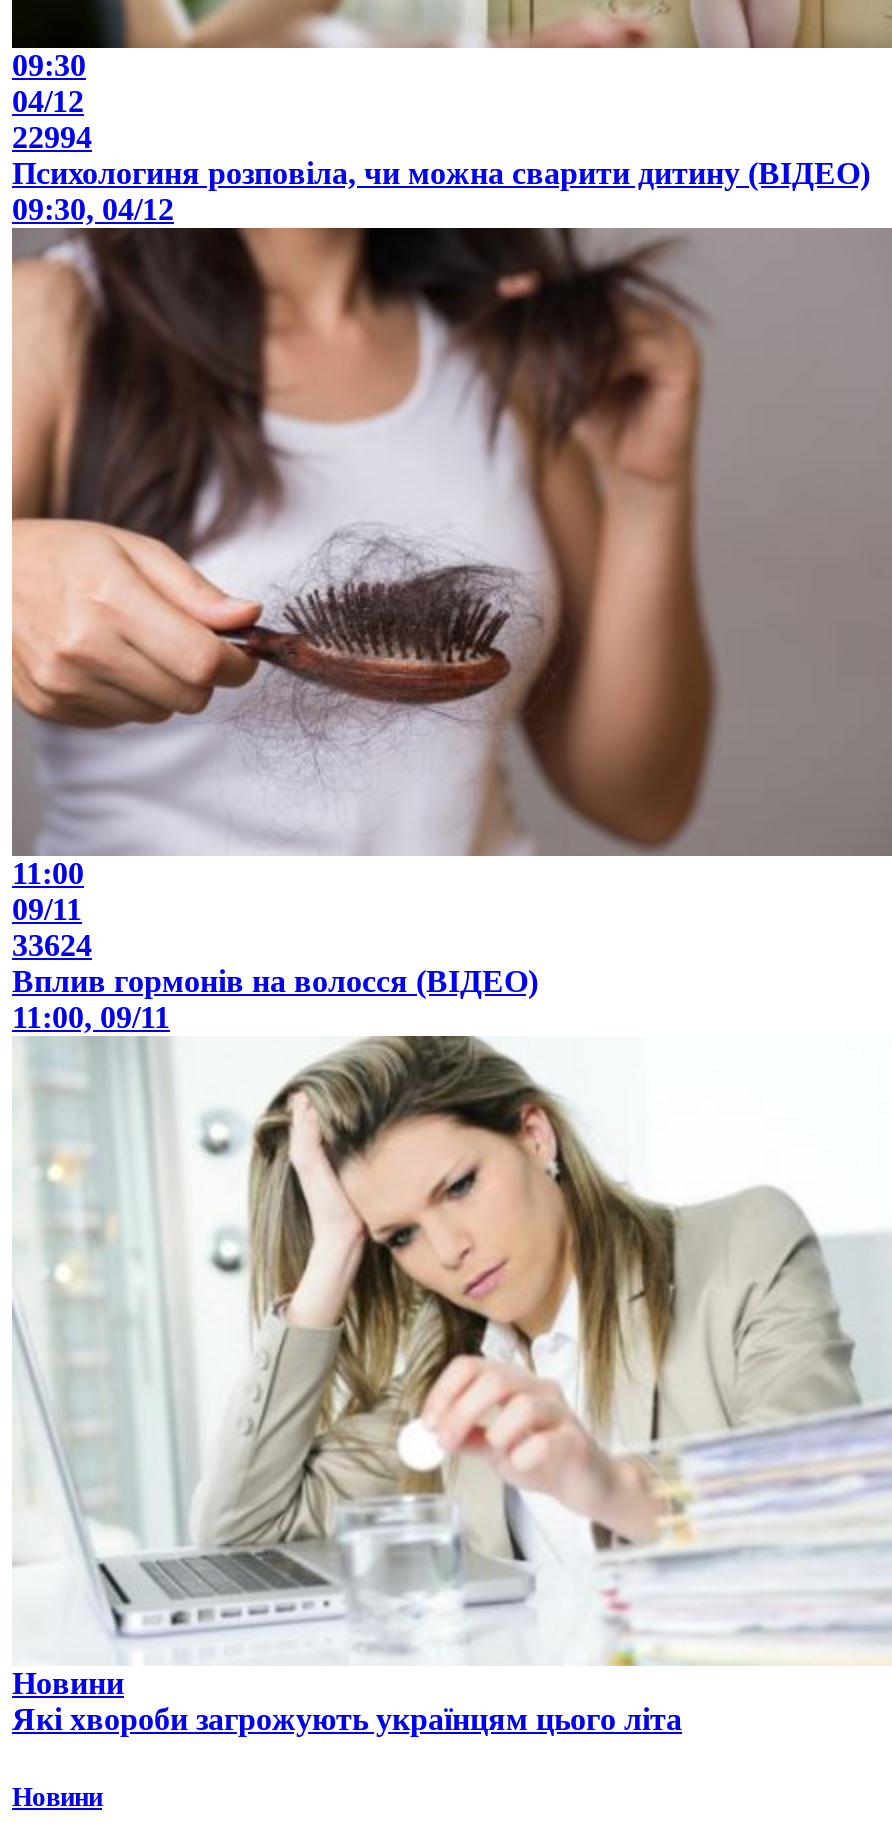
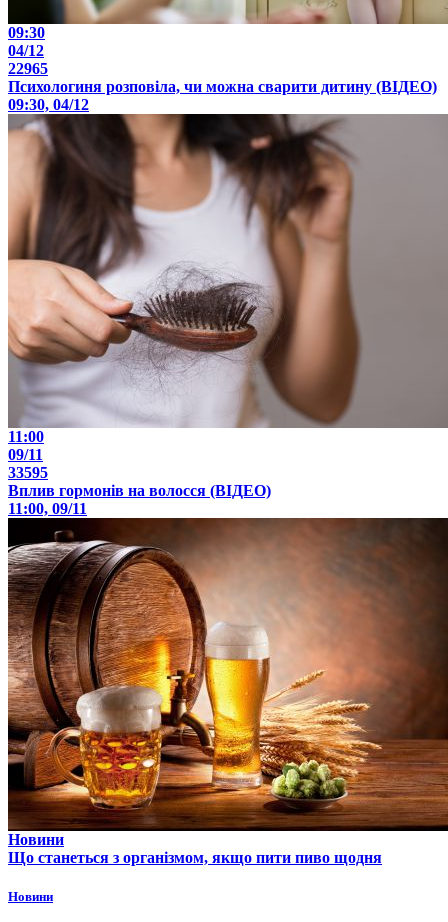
- 22994
+ 22965

- 33624
+ 33595

- [image]
- Які хвороби загрожують українцям цього літа
+ [image]
+ Що станеться з організмом, якщо пити пиво щодня
